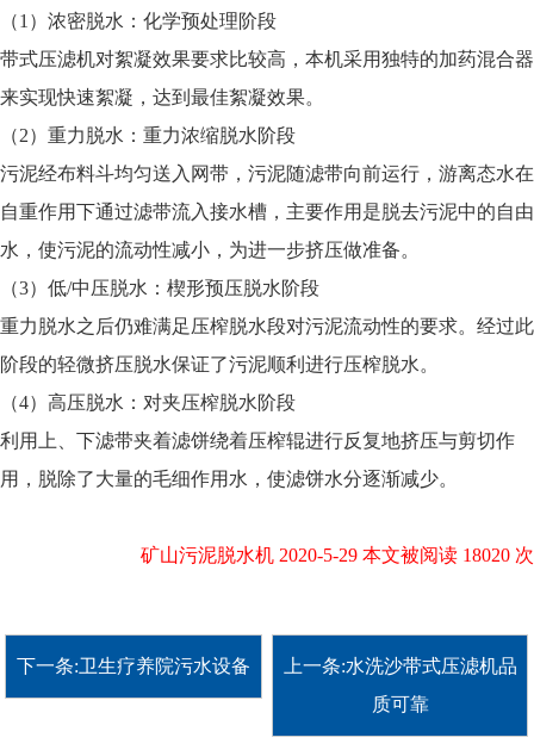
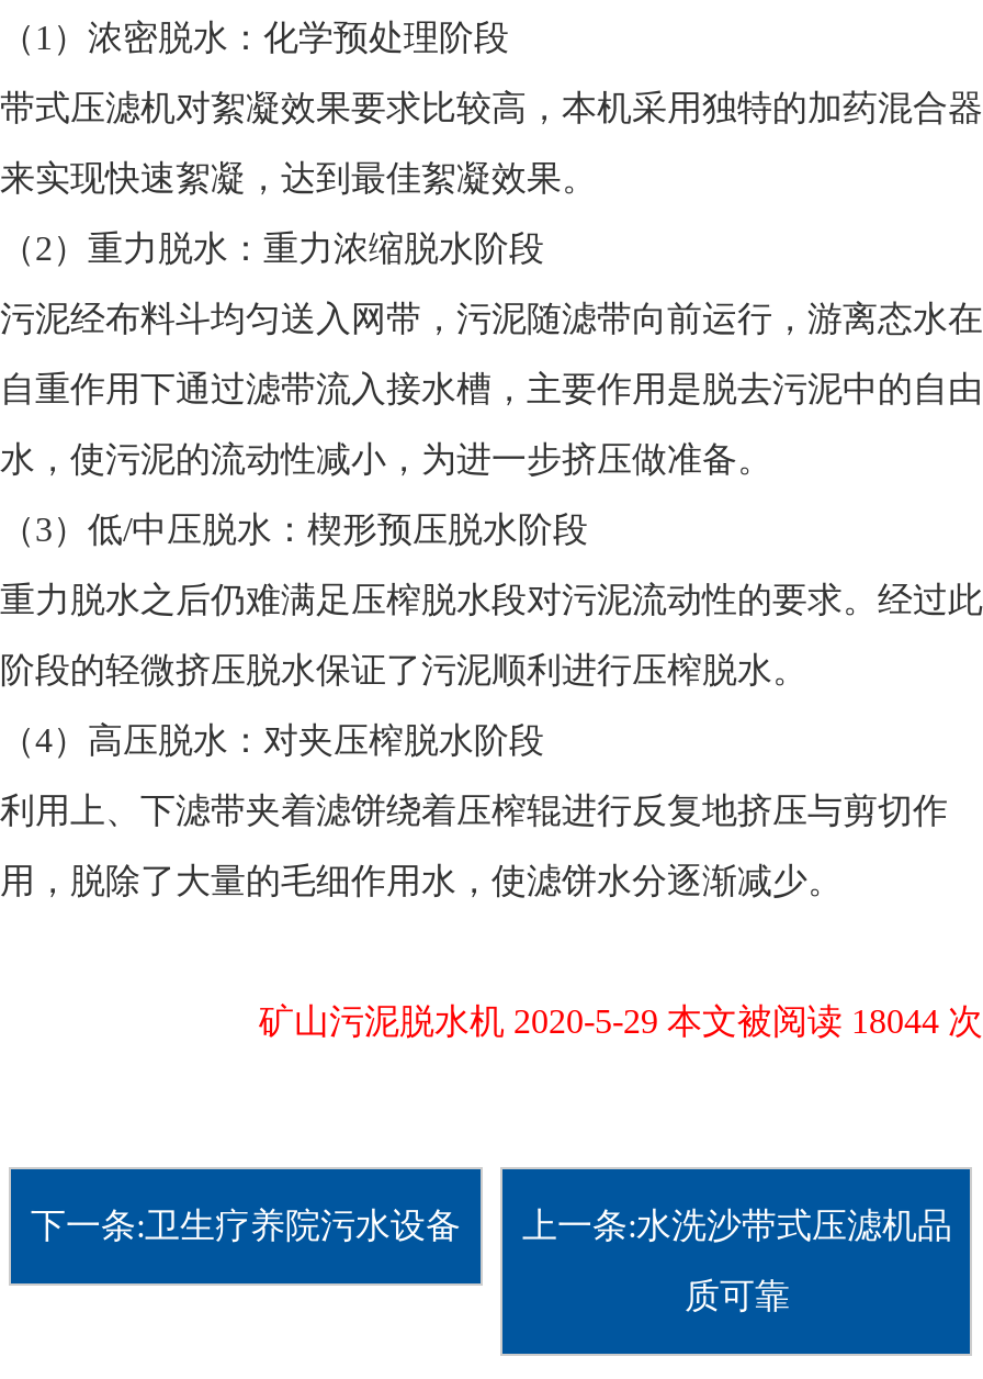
- 矿山污泥脱水机 2020-5-29 本文被阅读 18020 次
+ 矿山污泥脱水机 2020-5-29 本文被阅读 18044 次
